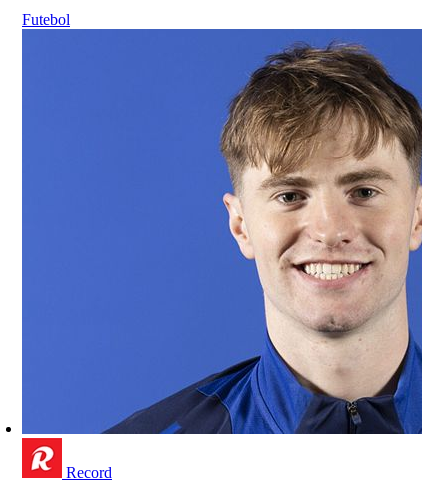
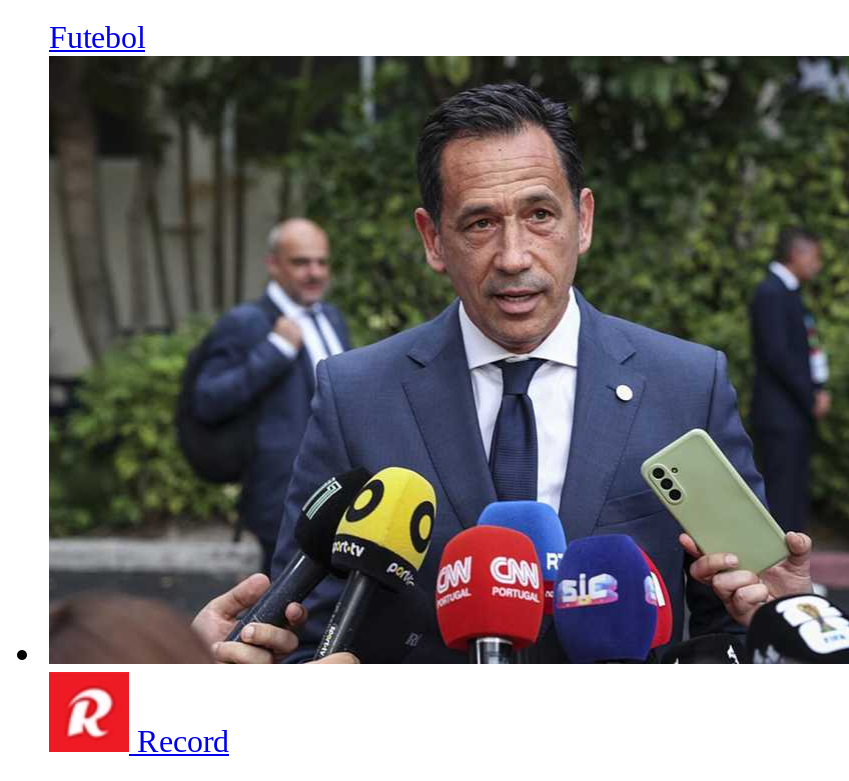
- [image]
+ [image]
